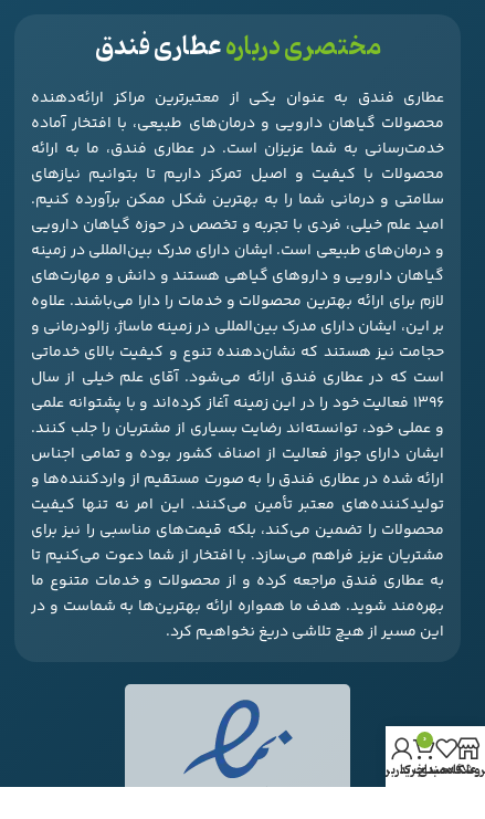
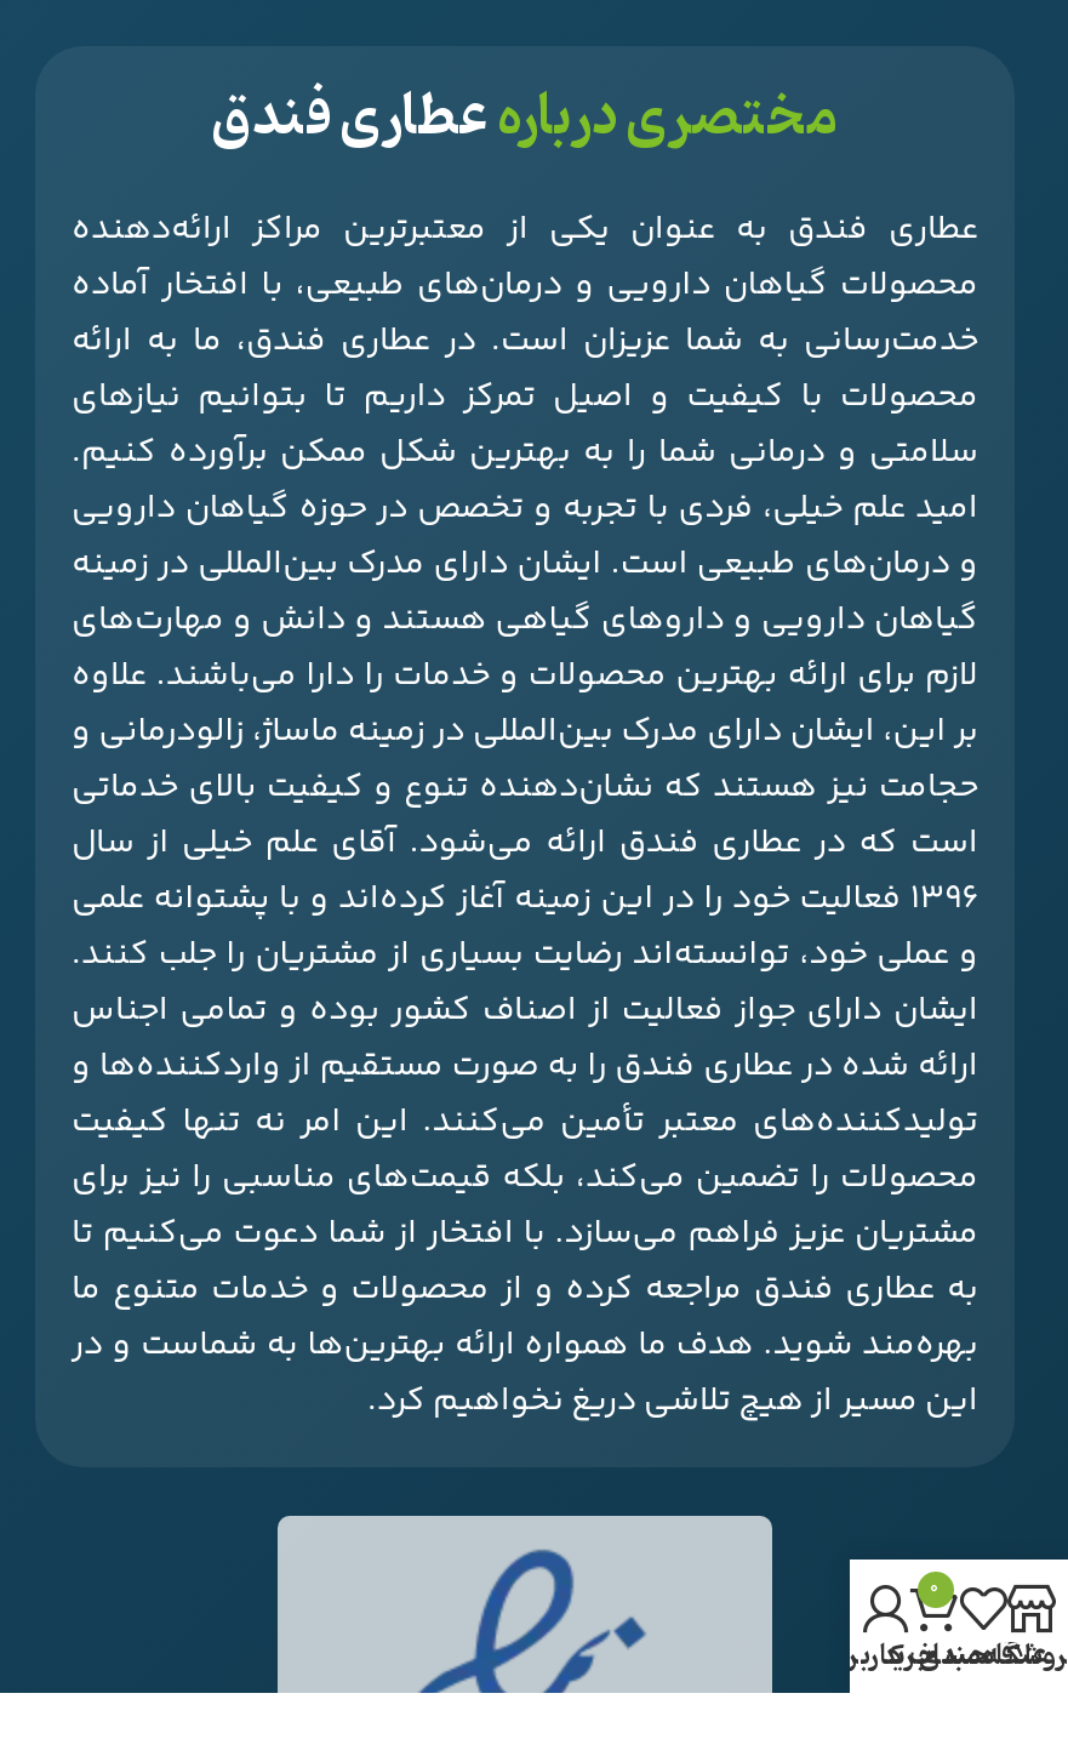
- [image]
+ [image]
